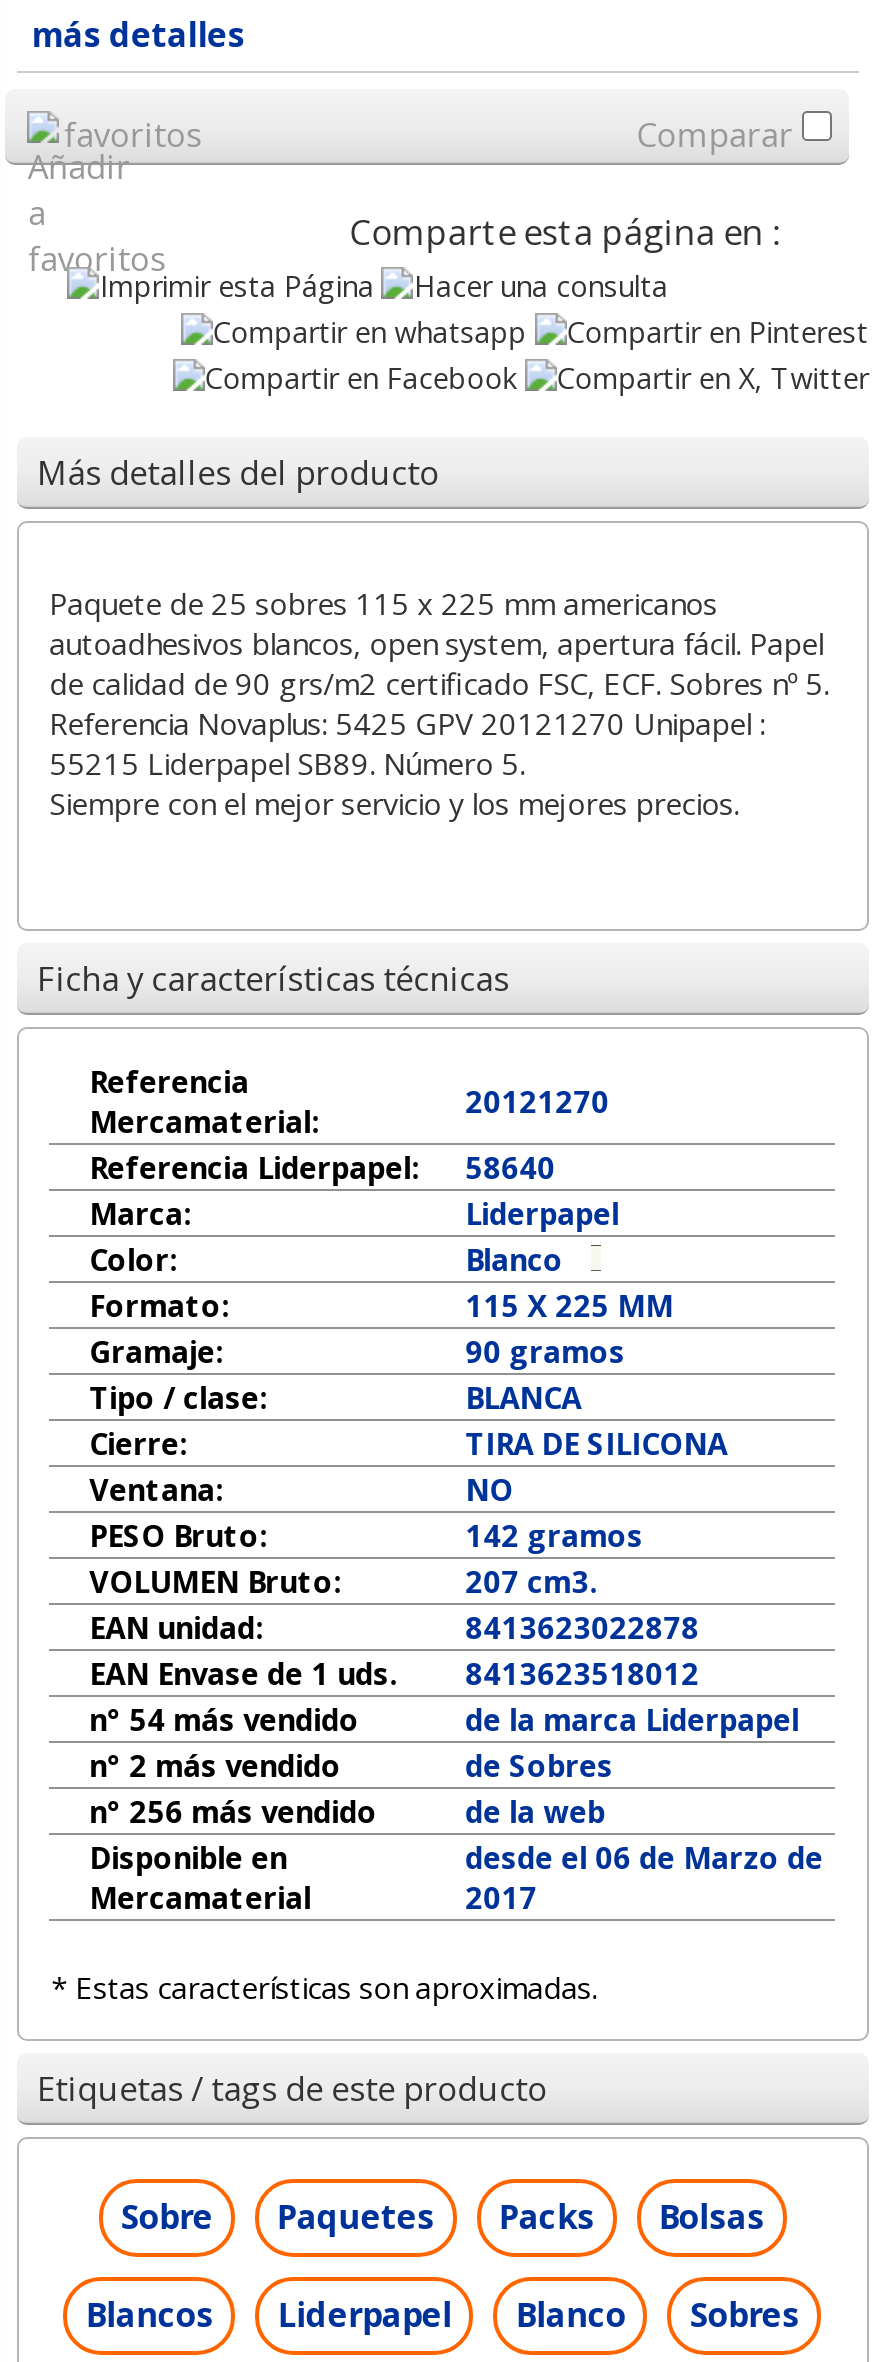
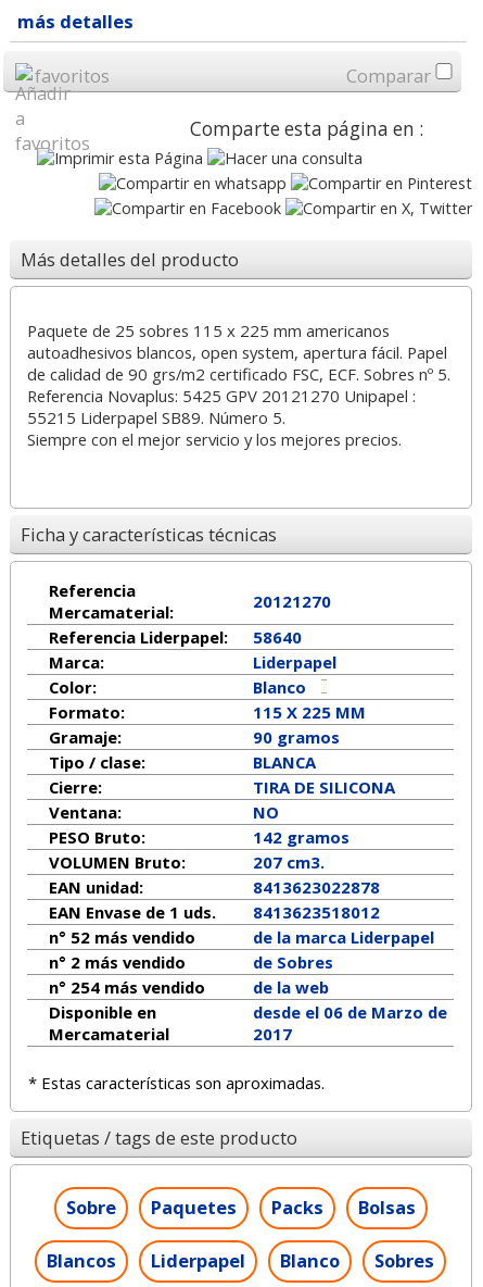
- n° 54 más vendido
+ n° 52 más vendido

- n° 256 más vendido
+ n° 254 más vendido
